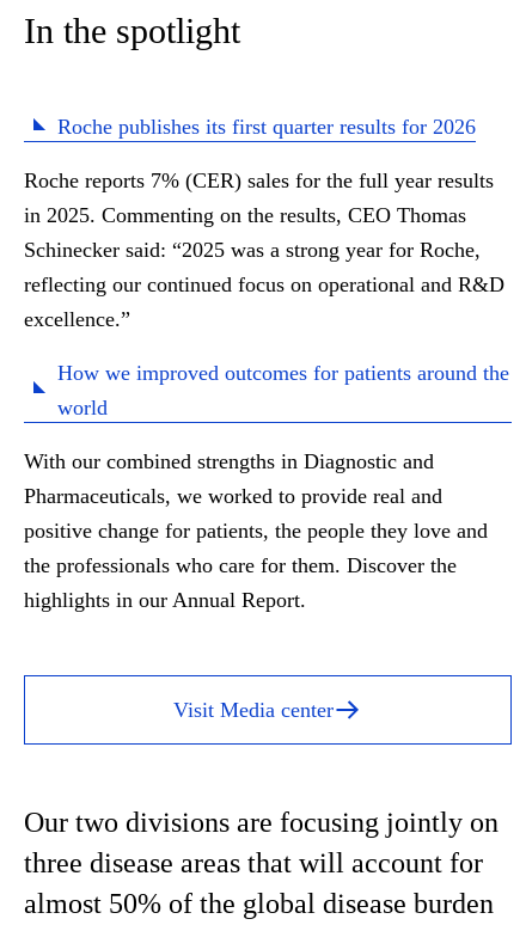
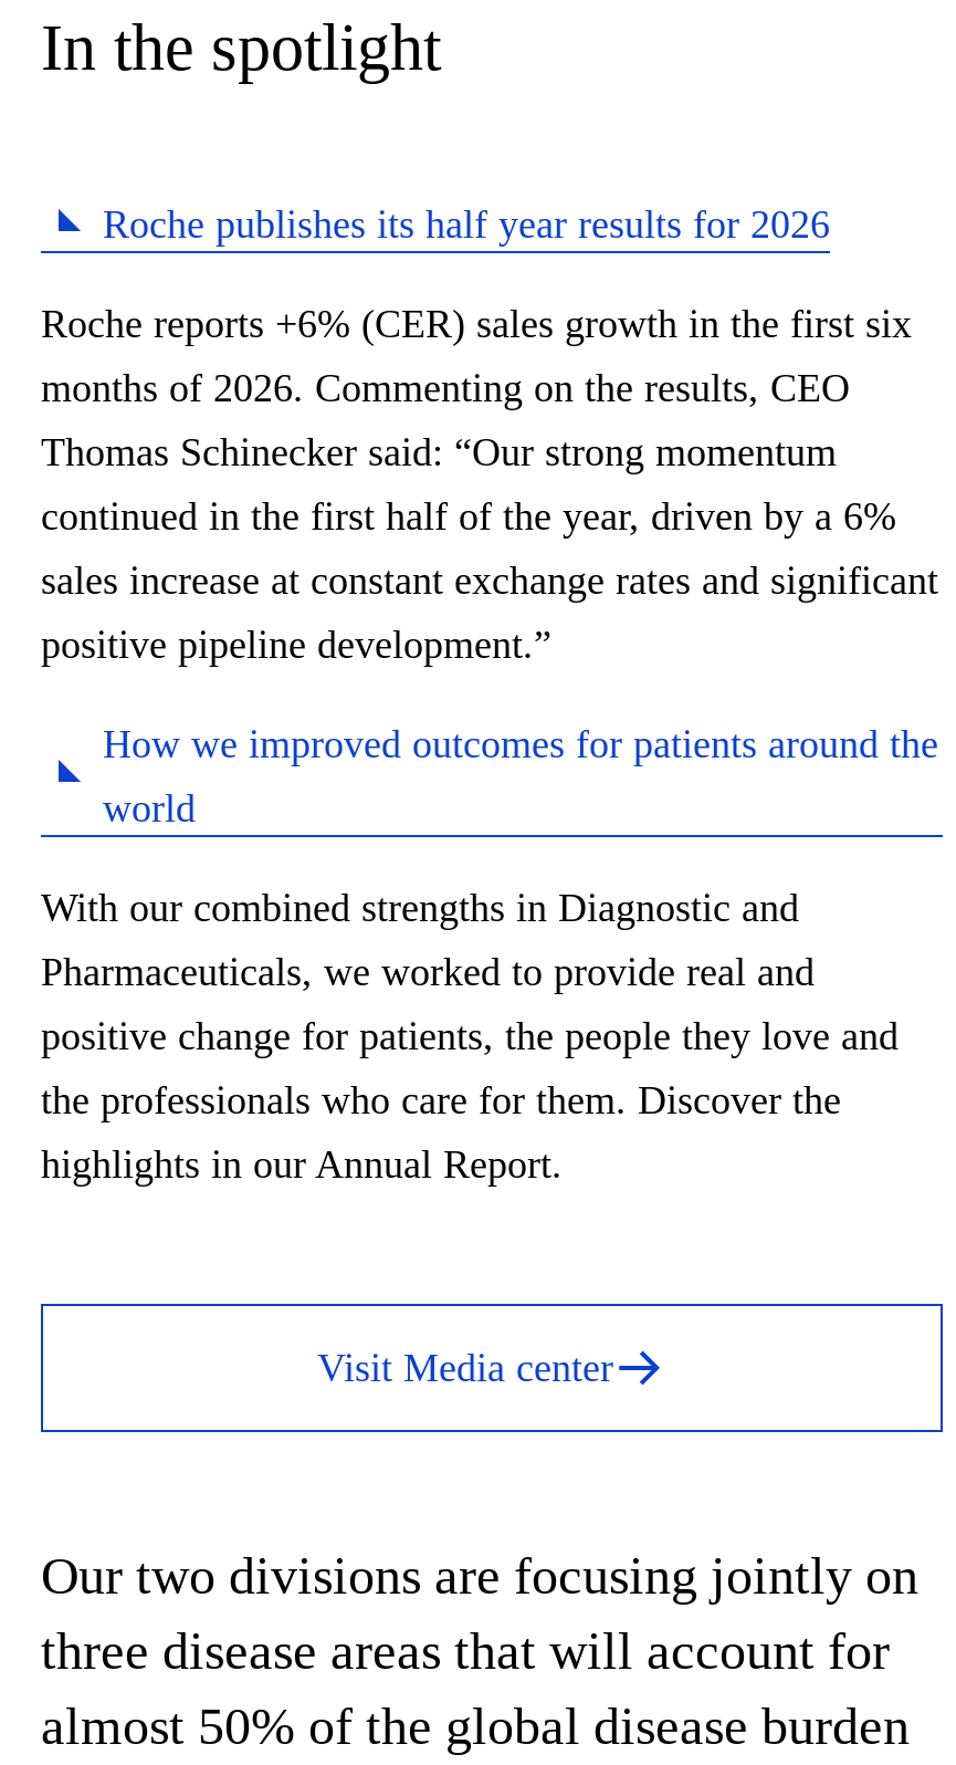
- Roche publishes its first quarter results for 2026
+ Roche publishes its half year results for 2026

- Roche reports 7% (CER) sales for the full year results
- in 2025. Commenting on the results, CEO Thomas
- Schinecker said: “2025 was a strong year for Roche,
- reflecting our continued focus on operational and R&D
- excellence.”
+ Roche reports +6% (CER) sales growth in the first six
+ months of 2026. Commenting on the results, CEO
+ Thomas Schinecker said: “Our strong momentum
+ continued in the first half of the year, driven by a 6%
+ sales increase at constant exchange rates and significant
+ positive pipeline development.”
